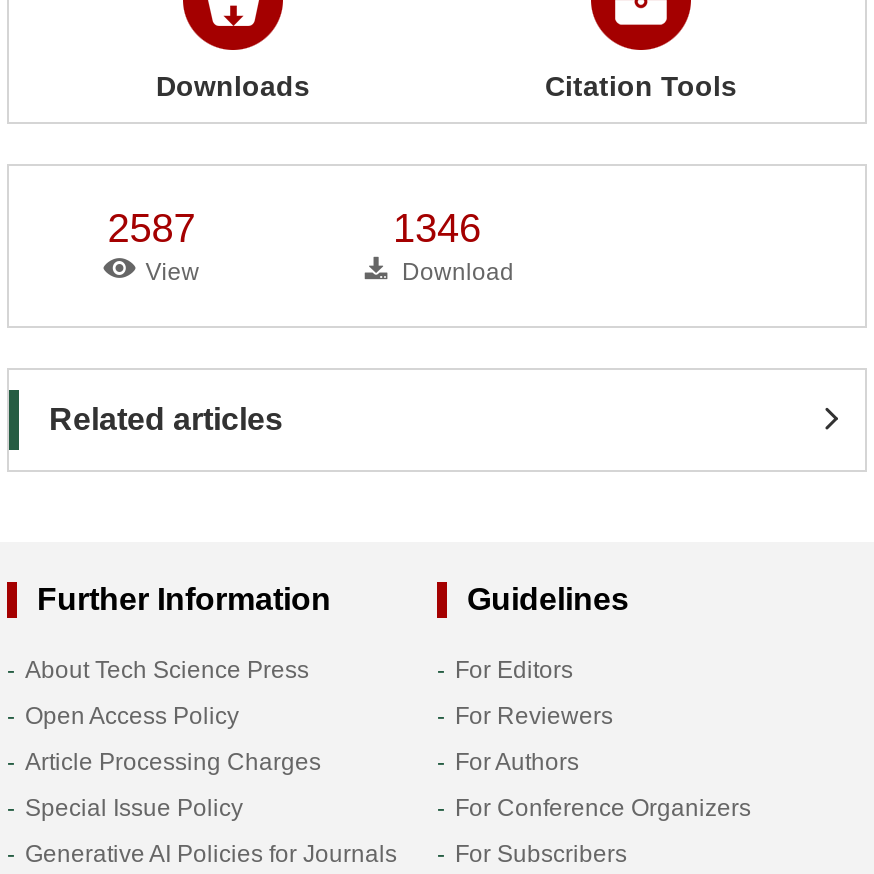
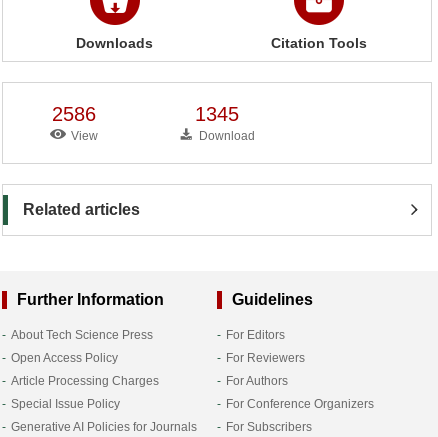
- 2587
+ 2586

- 1346
+ 1345
